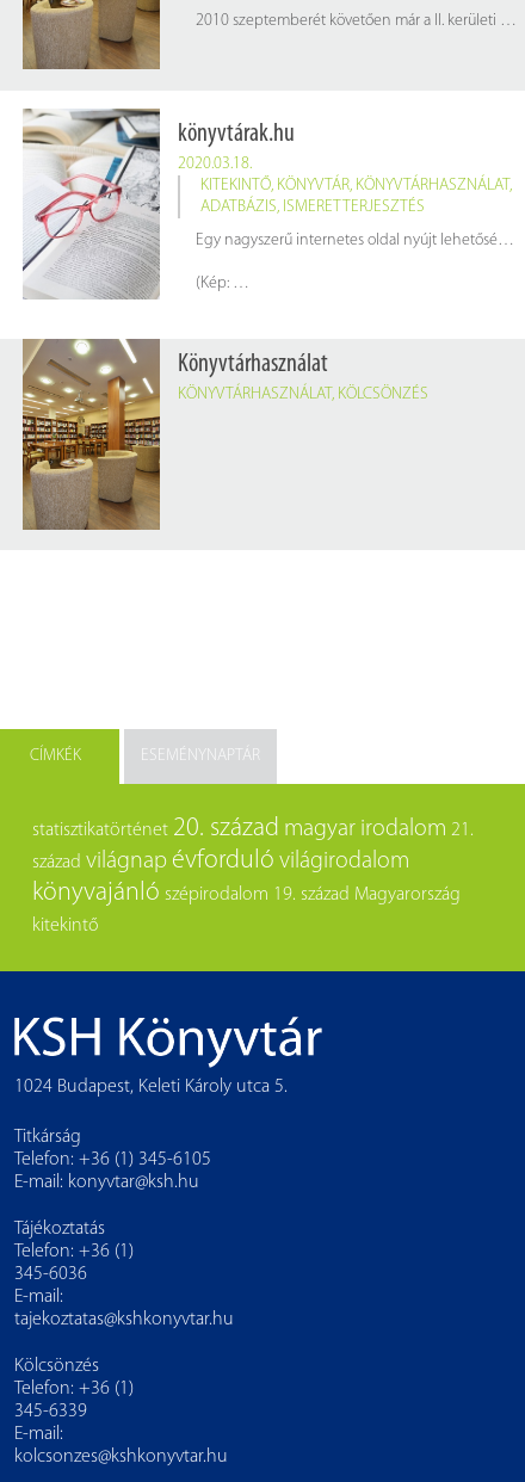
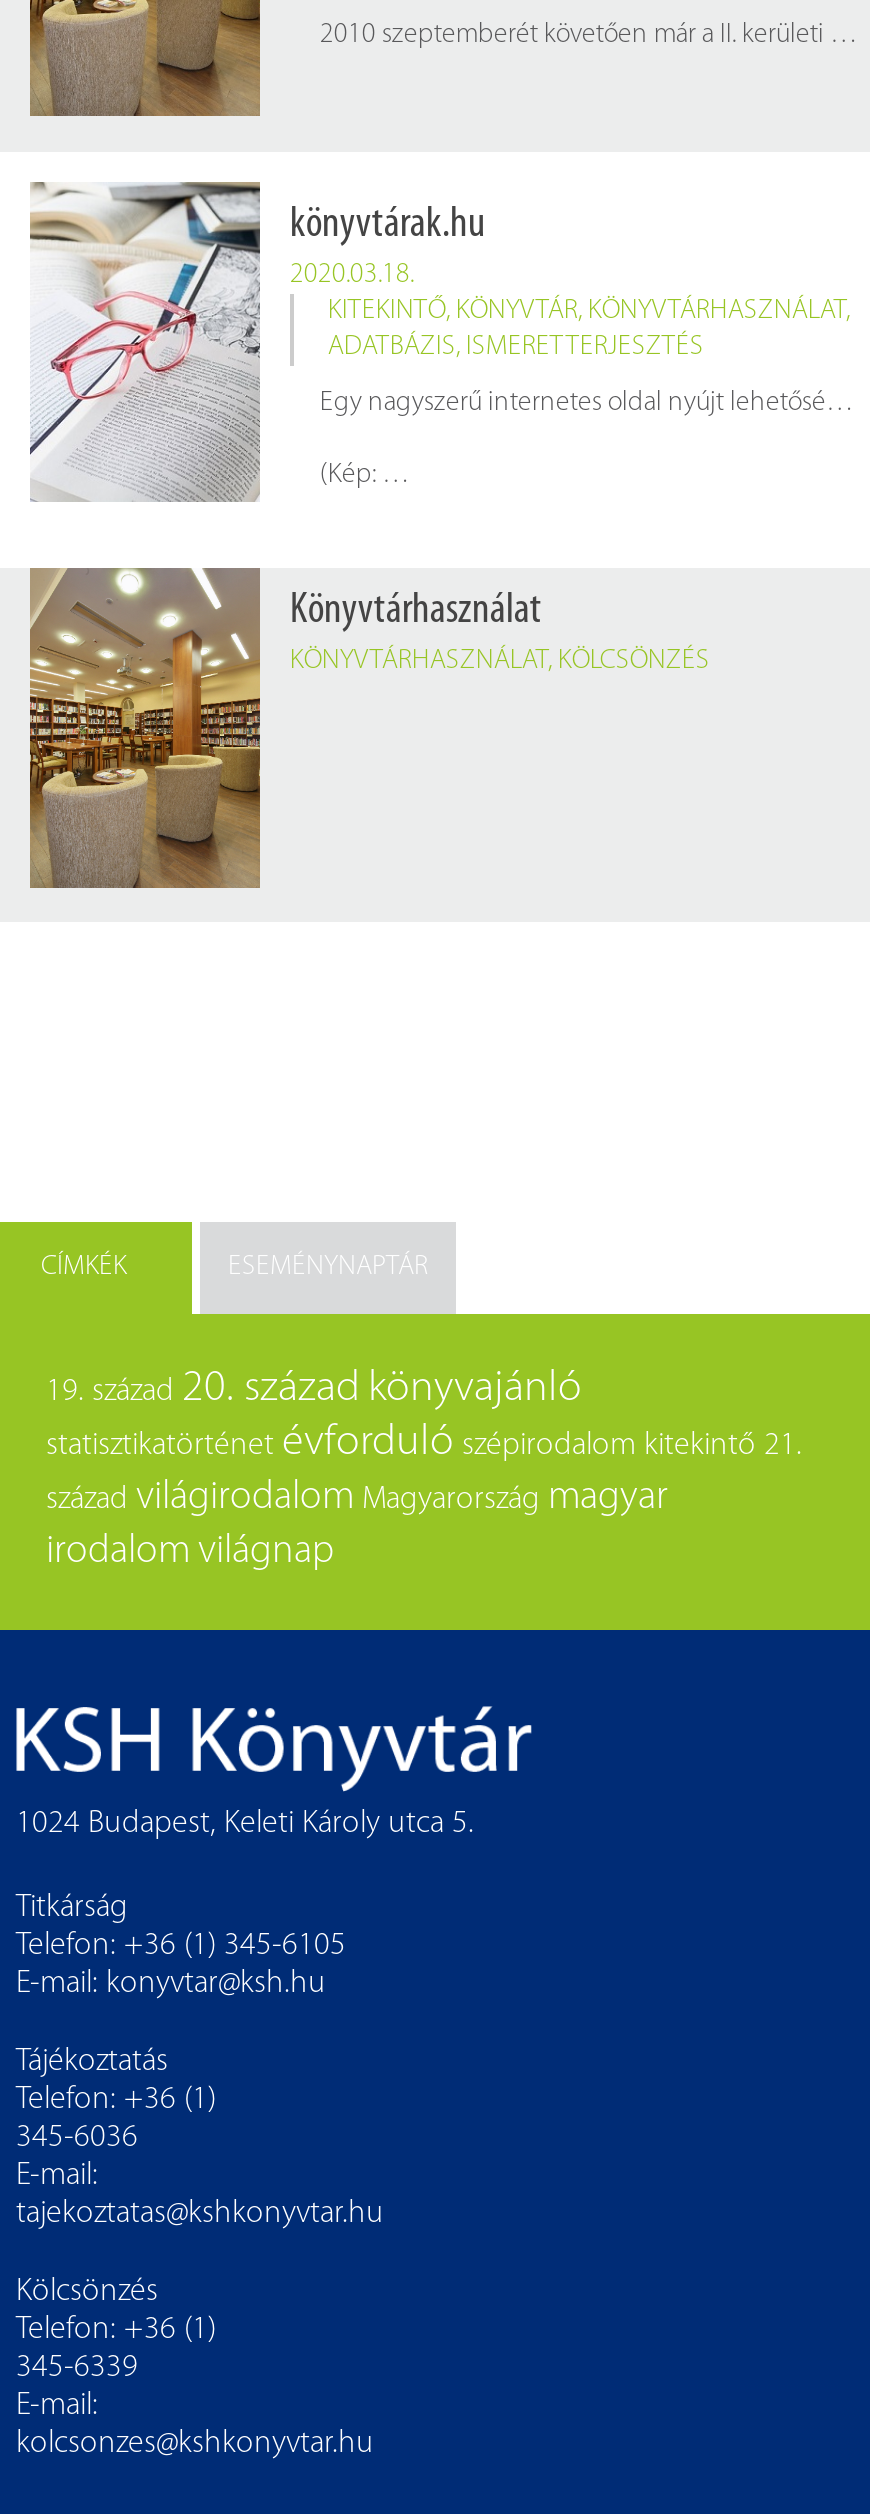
- statisztikatörténet 20. század magyar irodalom 21.
- század világnap évforduló világirodalom
- könyvajánló szépirodalom 19. század Magyarország
- kitekintő
+ 19. század 20. század könyvajánló
+ statisztikatörténet évforduló szépirodalom kitekintő 21.
+ század világirodalom Magyarország magyar
+ irodalom világnap
